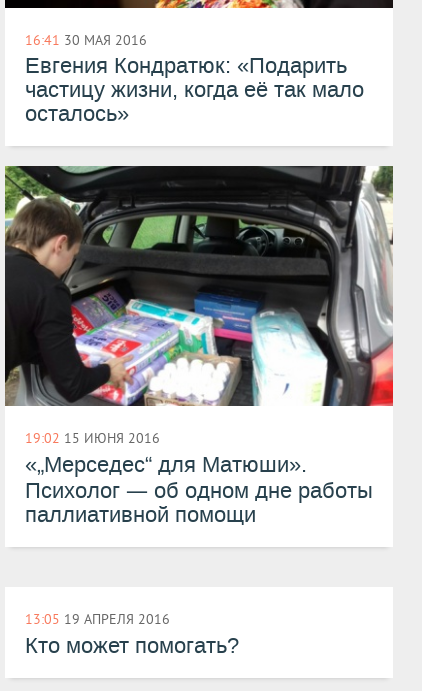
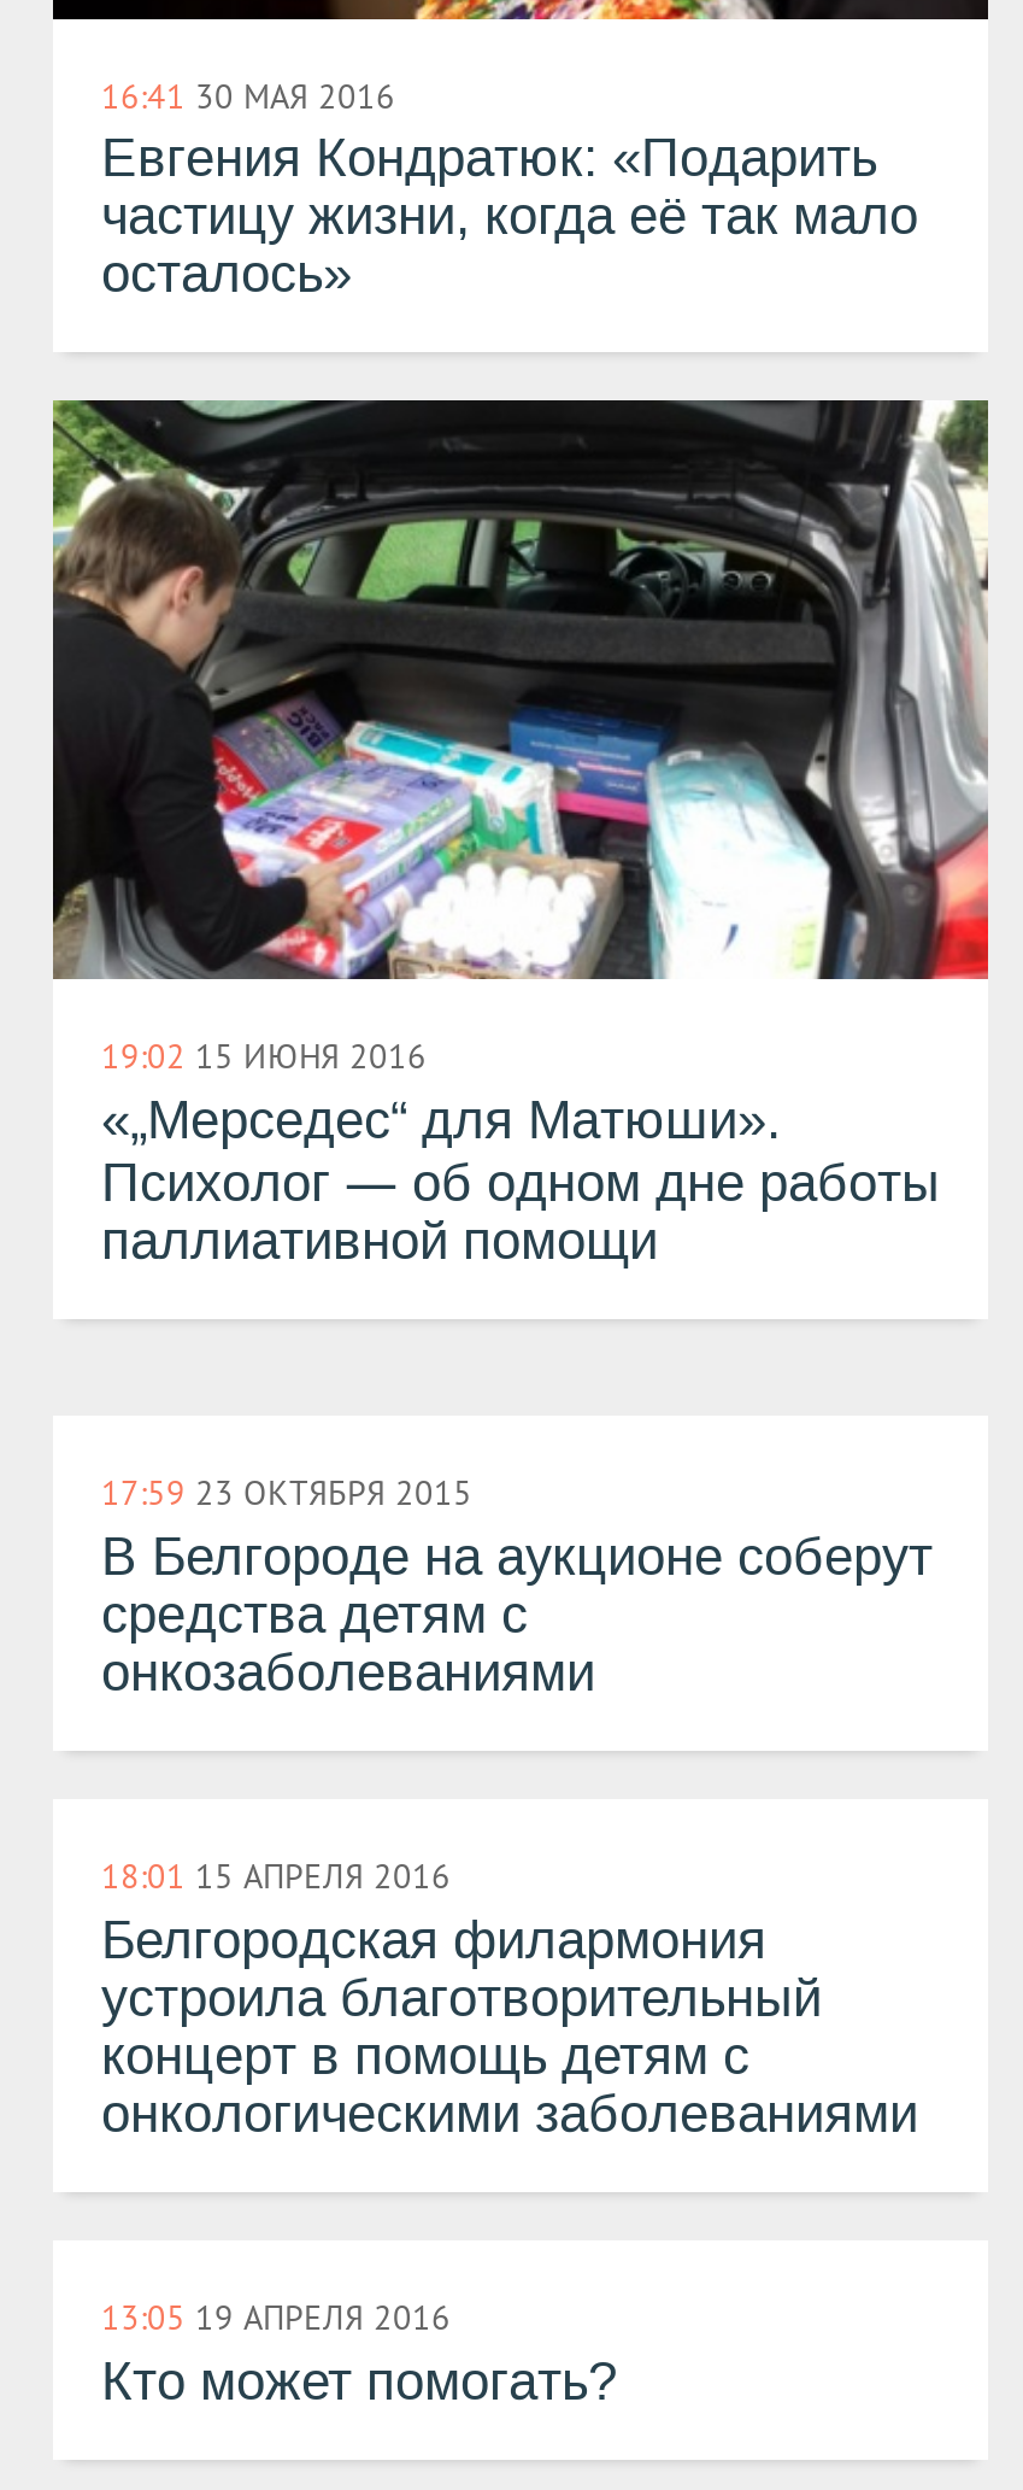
+ 17:59 23 ОКТЯБРЯ 2015
+ В Белгороде на аукционе соберут
+ средства детям с
+ онкозаболеваниями
+ 18:01 15 АПРЕЛЯ 2016
+ Белгородская филармония
+ устроила благотворительный
+ концерт в помощь детям с
+ онкологическими заболеваниями
